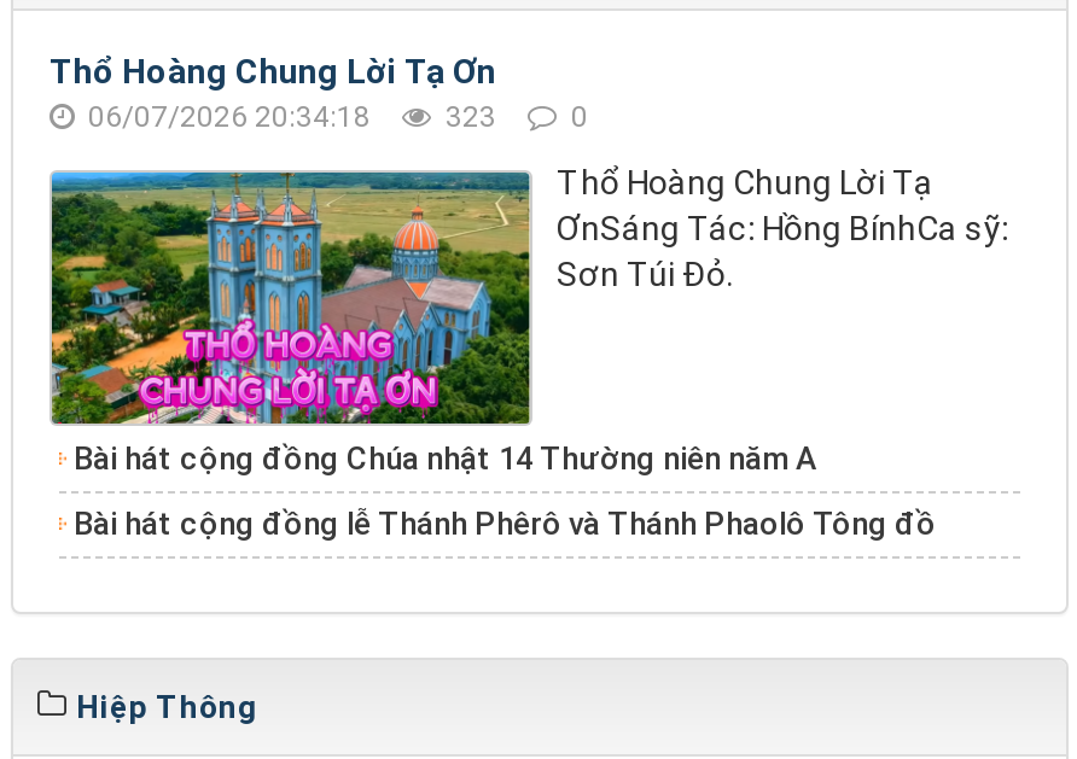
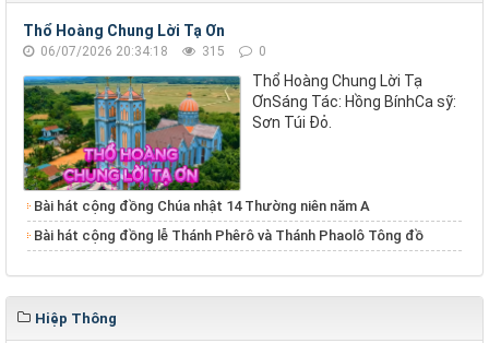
- 06/07/2026 20:34:18 323 0
+ 06/07/2026 20:34:18 315 0
